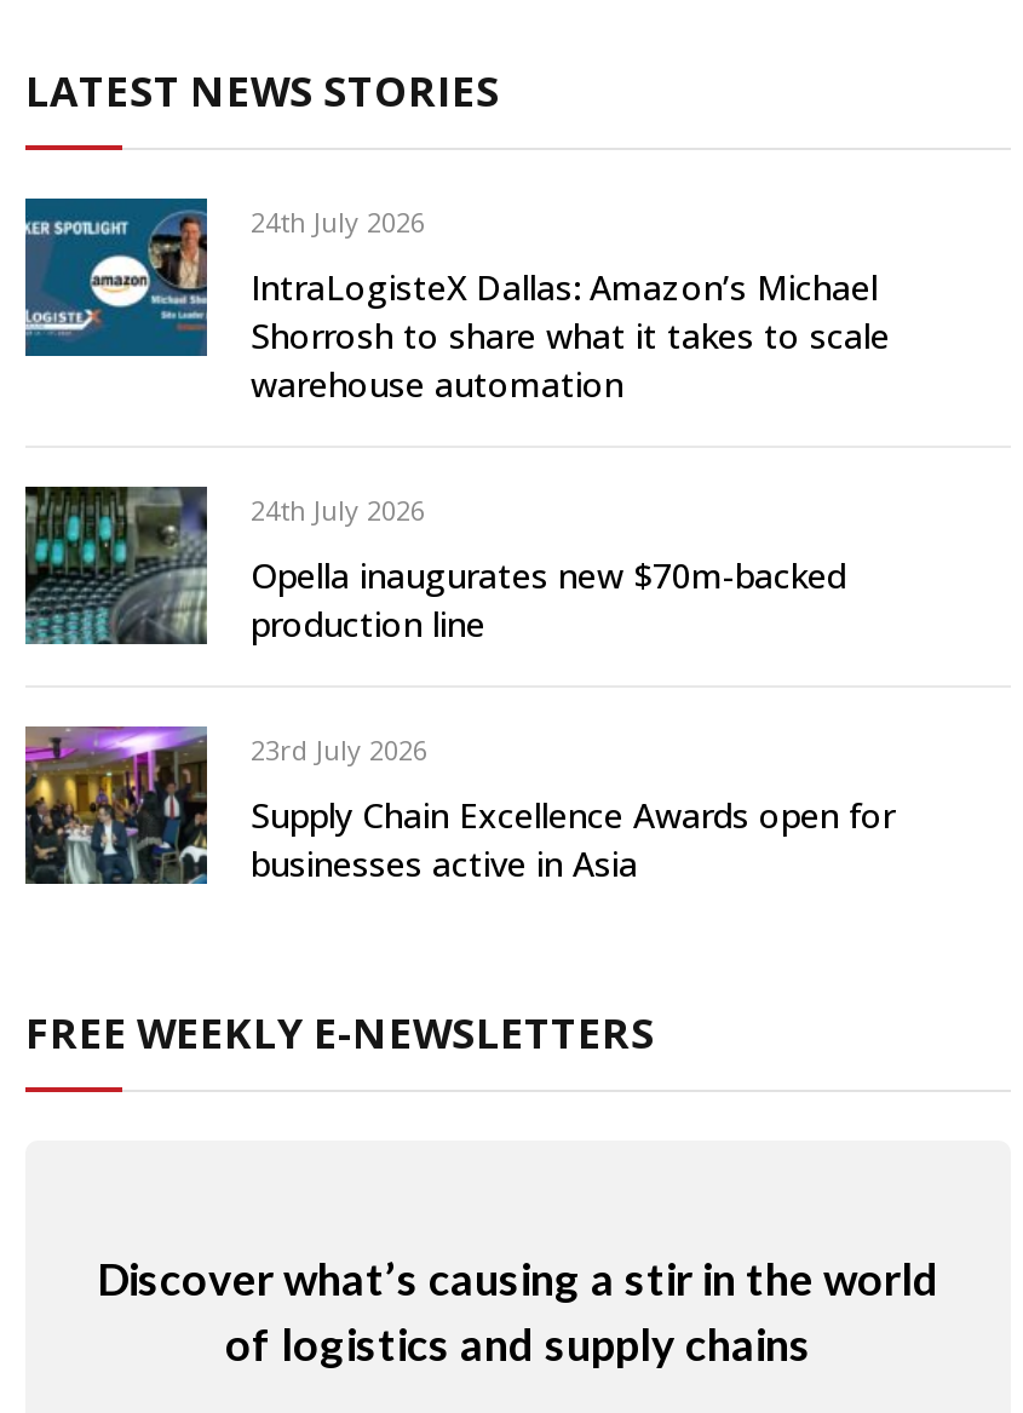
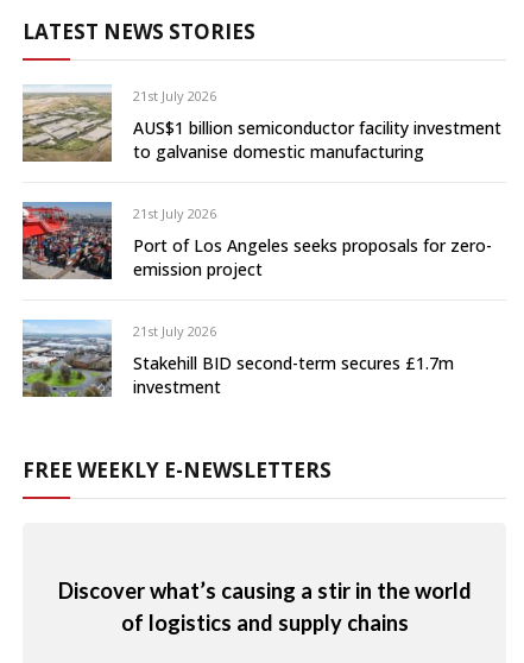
- [image]
- 24th July 2026
+ [image]
+ 21st July 2026

- IntraLogisteX Dallas: Amazon’s Michael
- Shorrosh to share what it takes to scale
- warehouse automation
+ AUS$1 billion semiconductor facility investment
+ to galvanise domestic manufacturing

- [image]
- 24th July 2026
+ [image]
+ 21st July 2026

- Opella inaugurates new $70m-backed
- production line
+ Port of Los Angeles seeks proposals for zero-
+ emission project

- [image]
- 23rd July 2026
+ [image]
+ 21st July 2026

- Supply Chain Excellence Awards open for
- businesses active in Asia
+ Stakehill BID second-term secures £1.7m
+ investment
